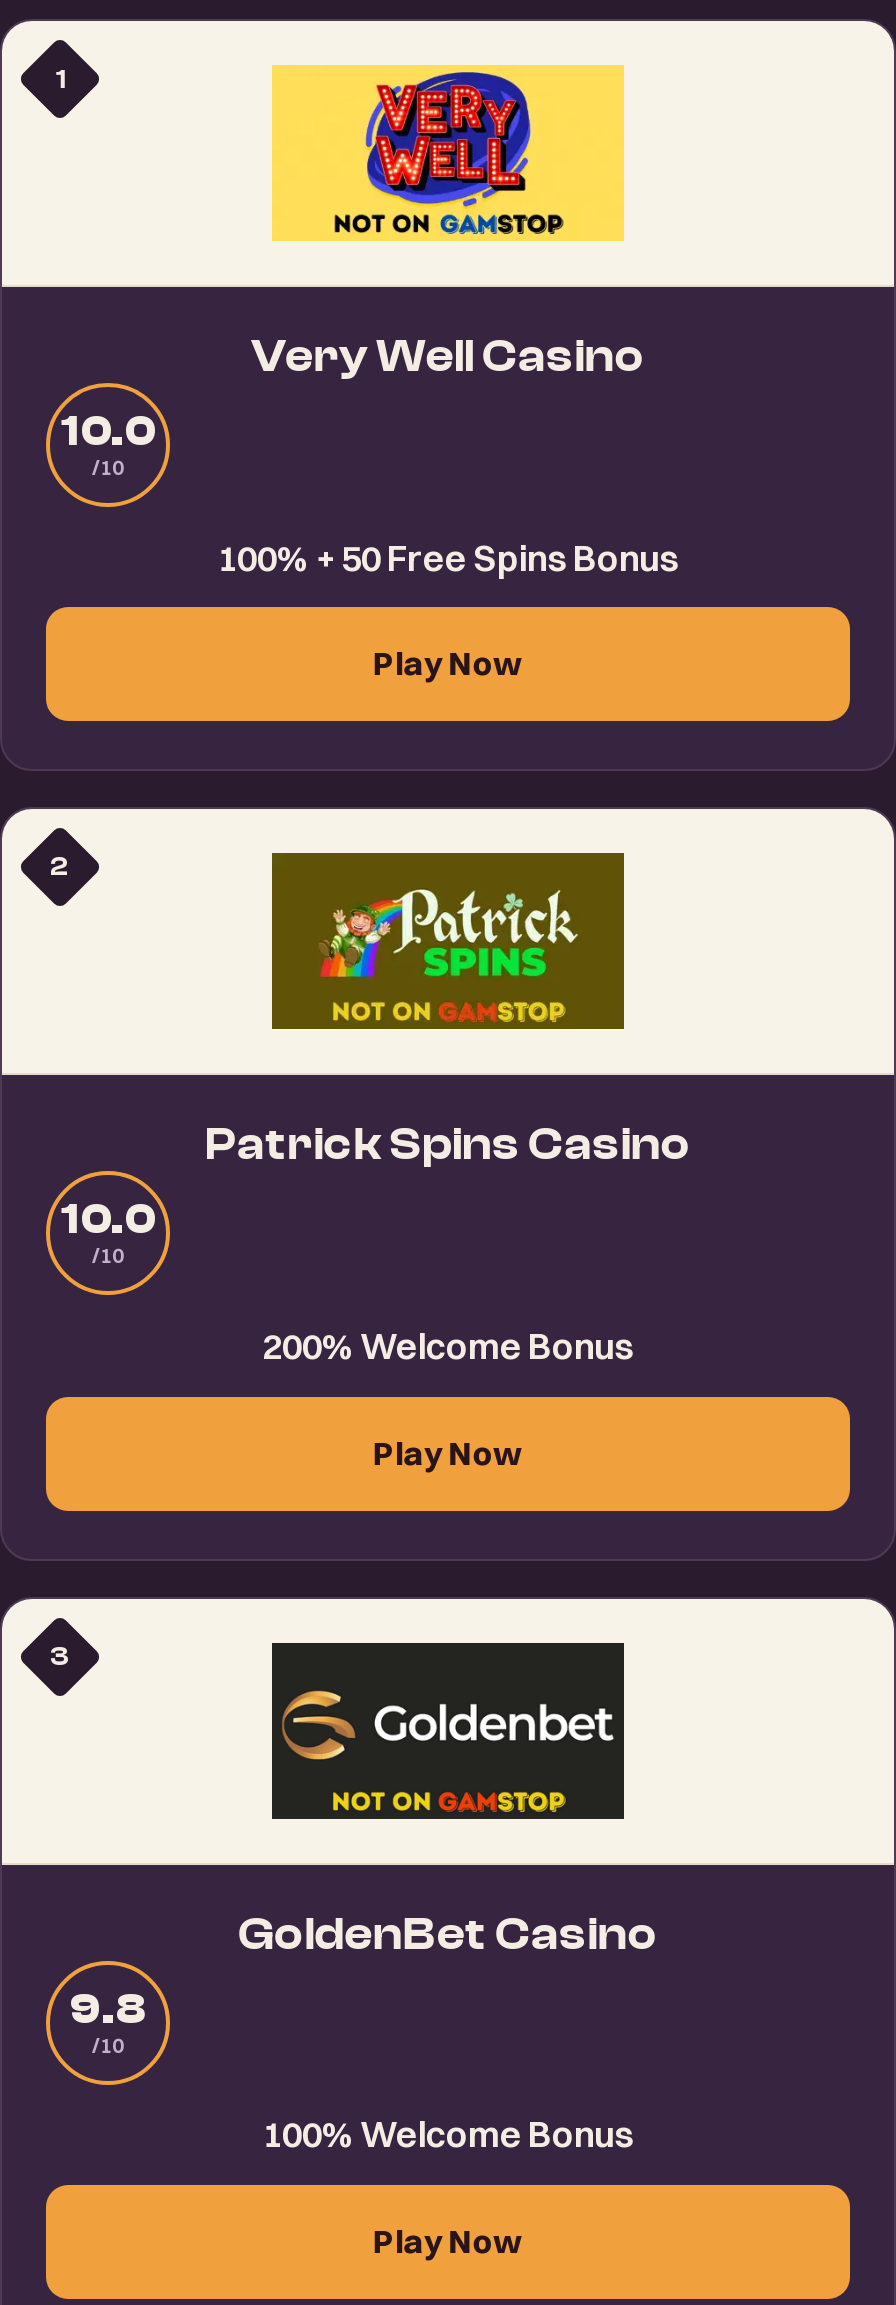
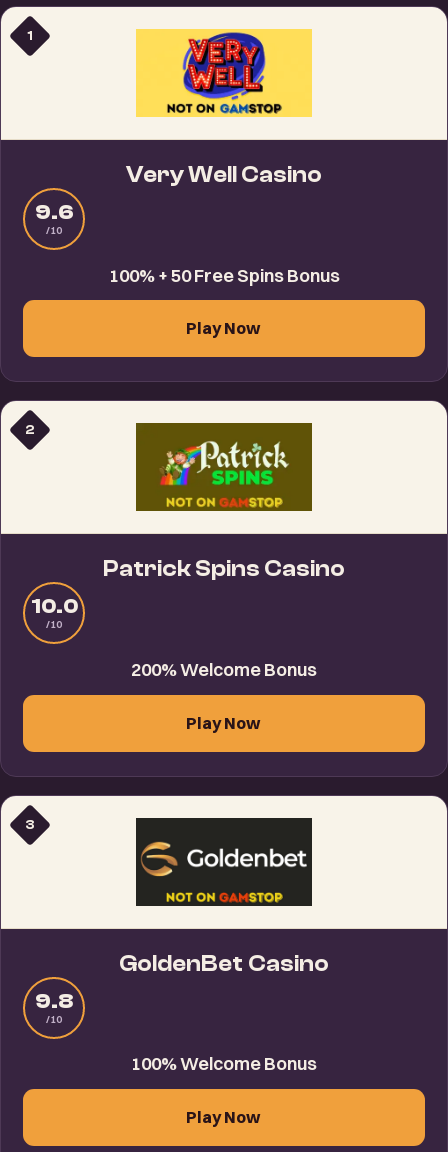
- 10.0
+ 9.6
